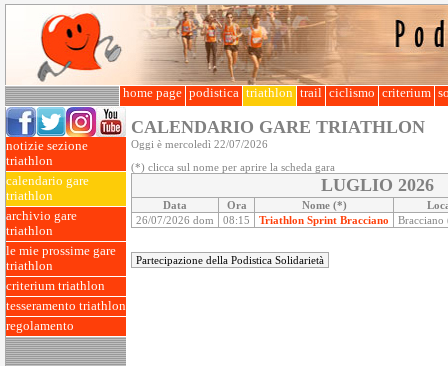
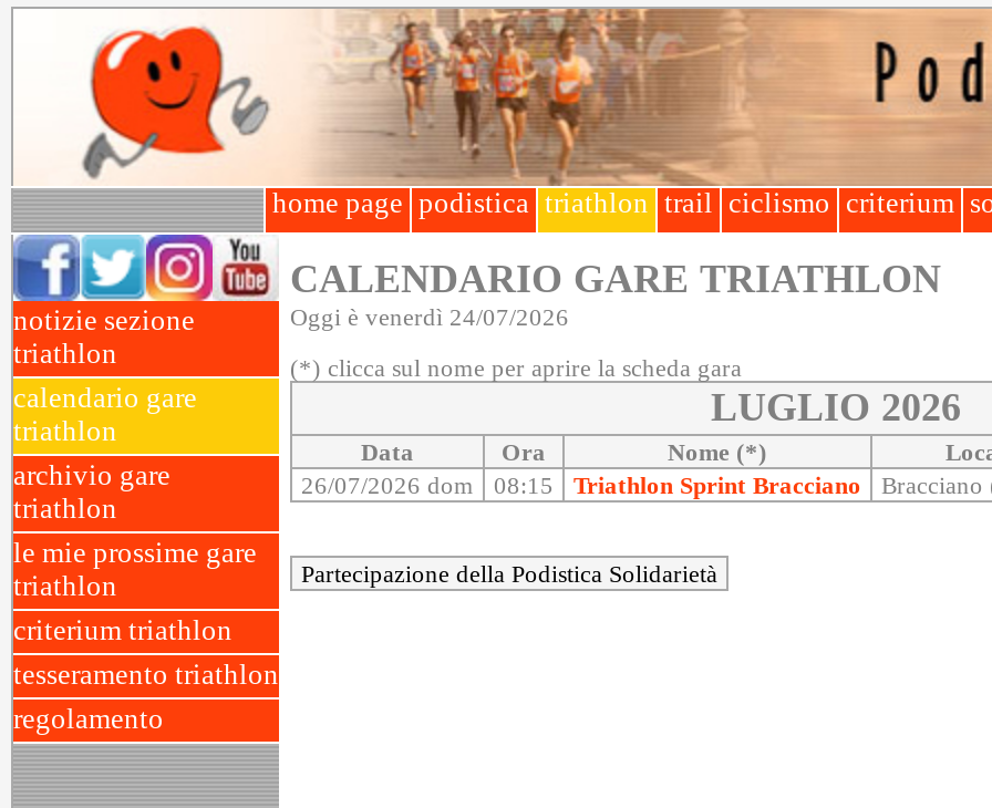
- Oggi è mercoledì 22/07/2026
+ Oggi è venerdì 24/07/2026
